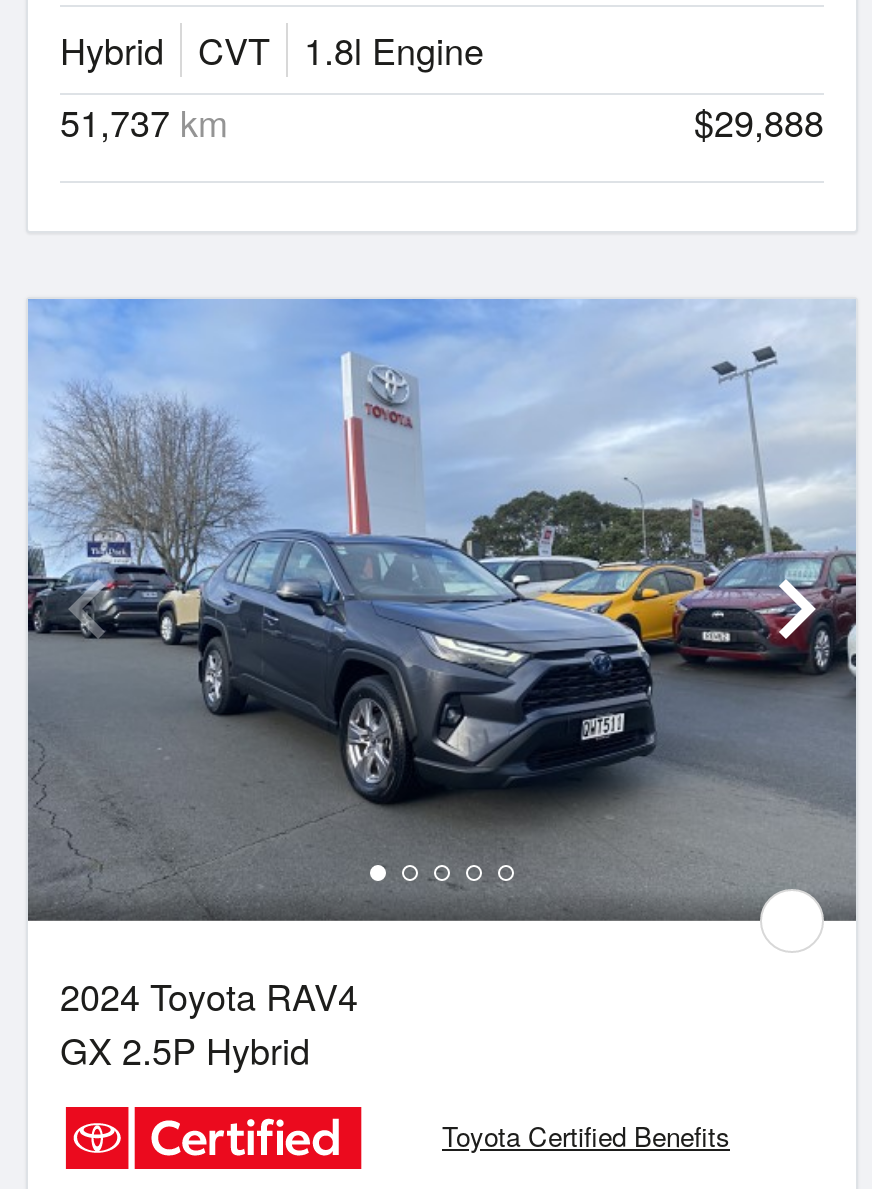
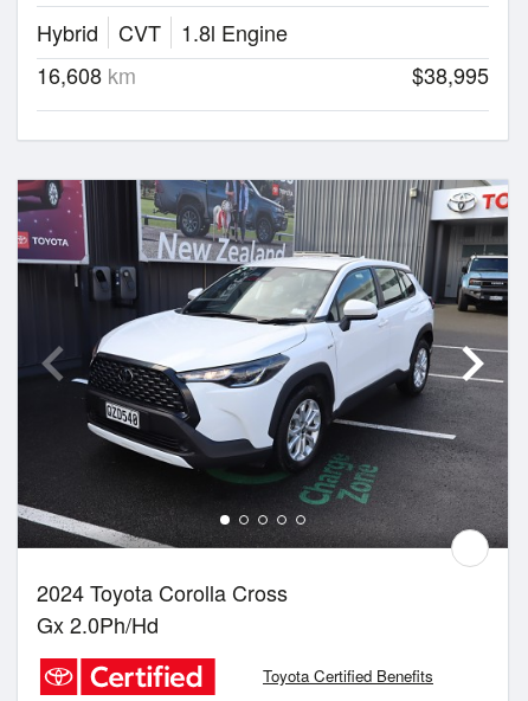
- 51,737 km
- $29,888
+ 16,608 km
+ $38,995

- [image]
- 2024 Toyota RAV4
- GX 2.5P Hybrid
+ [image]
+ 2024 Toyota Corolla Cross
+ Gx 2.0Ph/Hd
